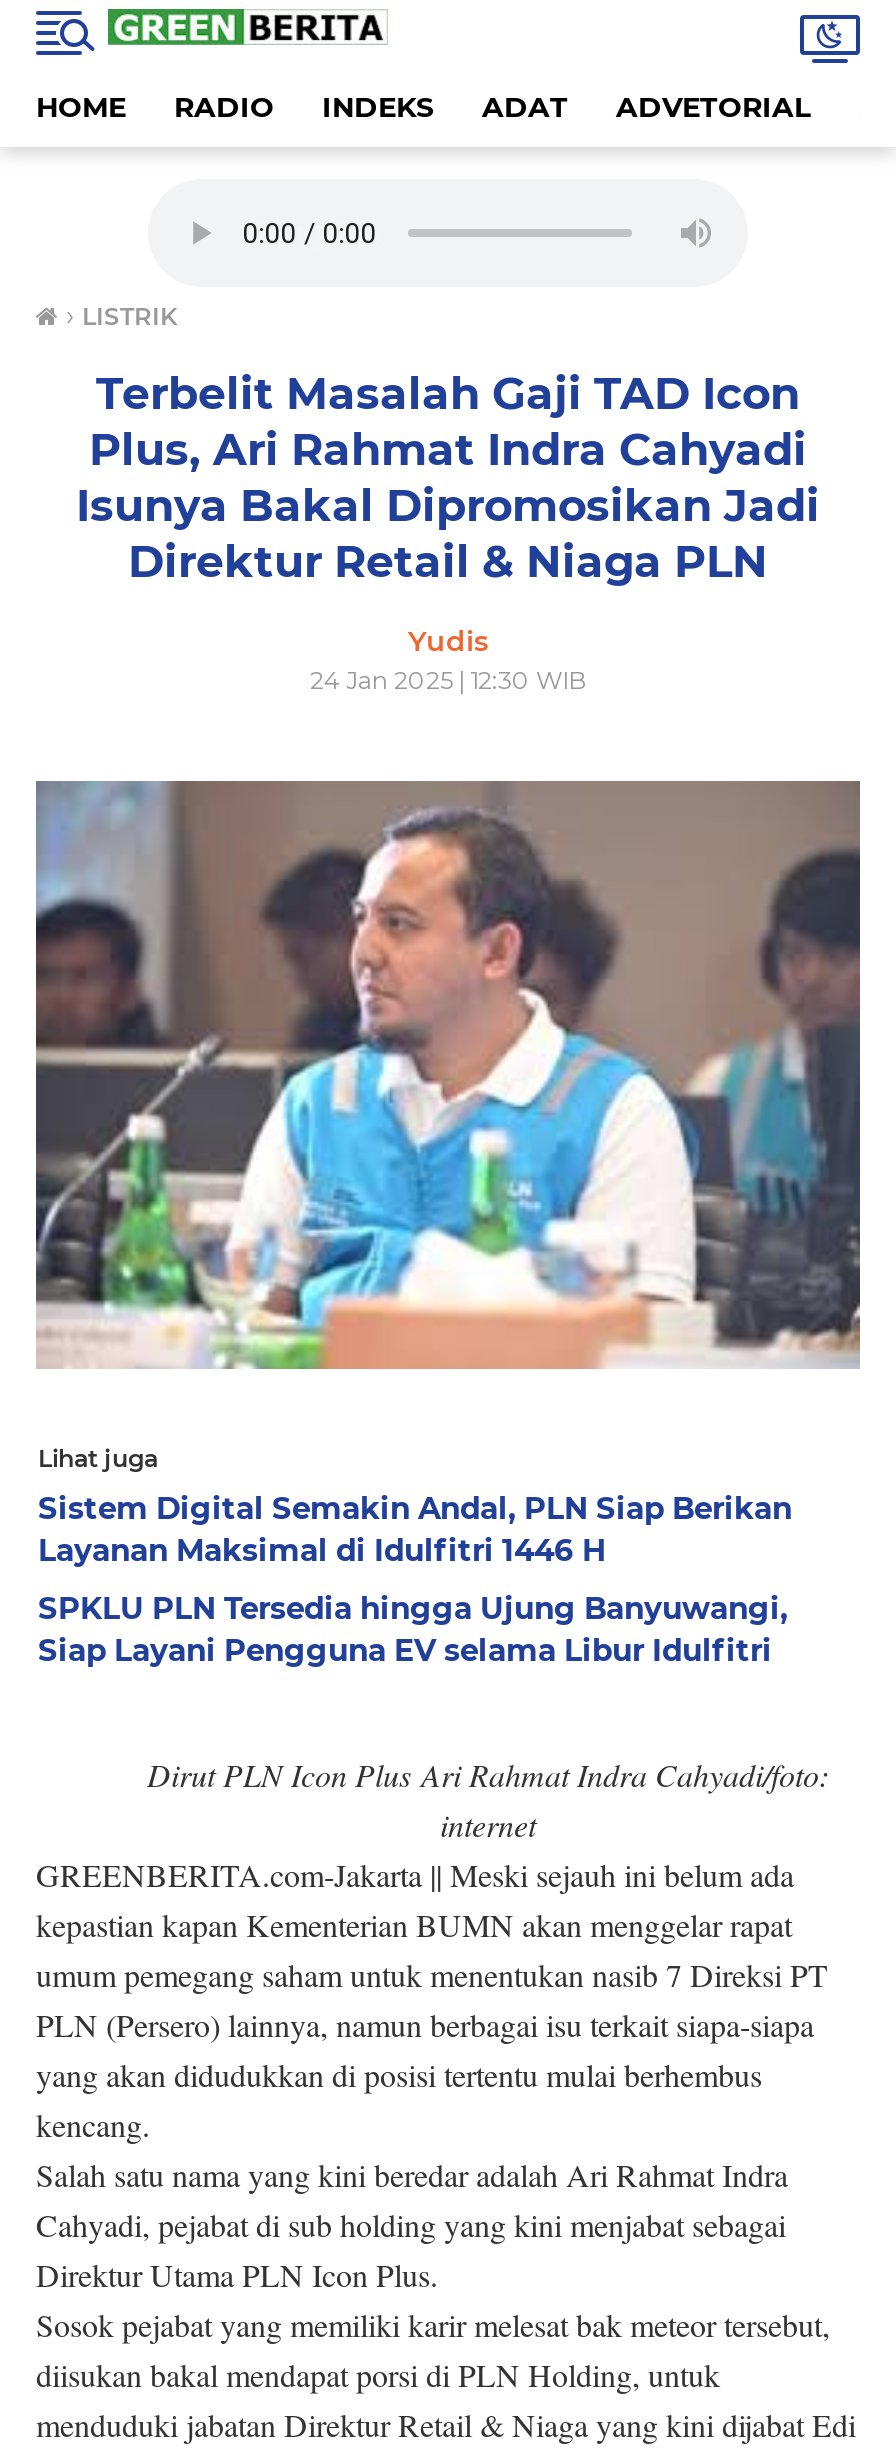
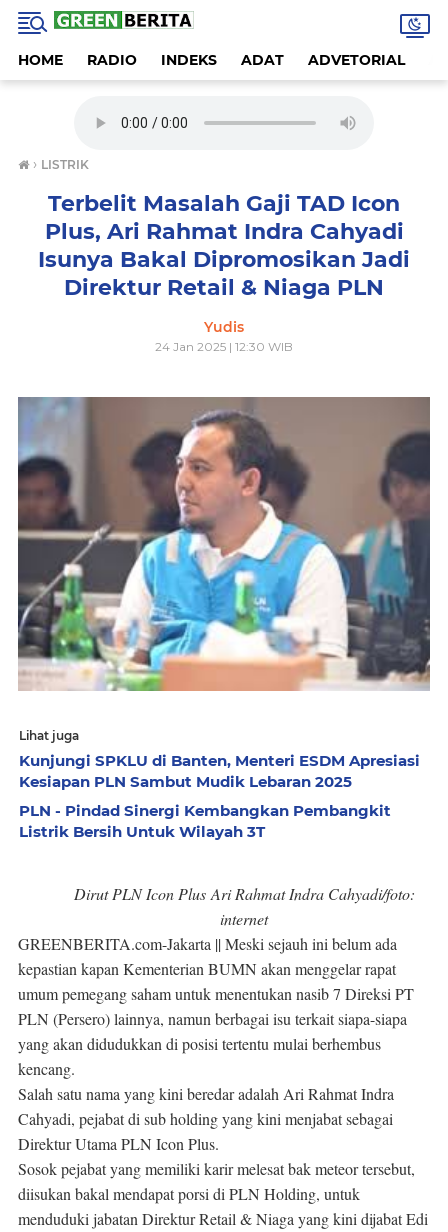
- Sistem Digital Semakin Andal, PLN Siap Berikan
- Layanan Maksimal di Idulfitri 1446 H
+ Kunjungi SPKLU di Banten, Menteri ESDM Apresiasi
+ Kesiapan PLN Sambut Mudik Lebaran 2025

- SPKLU PLN Tersedia hingga Ujung Banyuwangi,
- Siap Layani Pengguna EV selama Libur Idulfitri
+ PLN - Pindad Sinergi Kembangkan Pembangkit
+ Listrik Bersih Untuk Wilayah 3T
